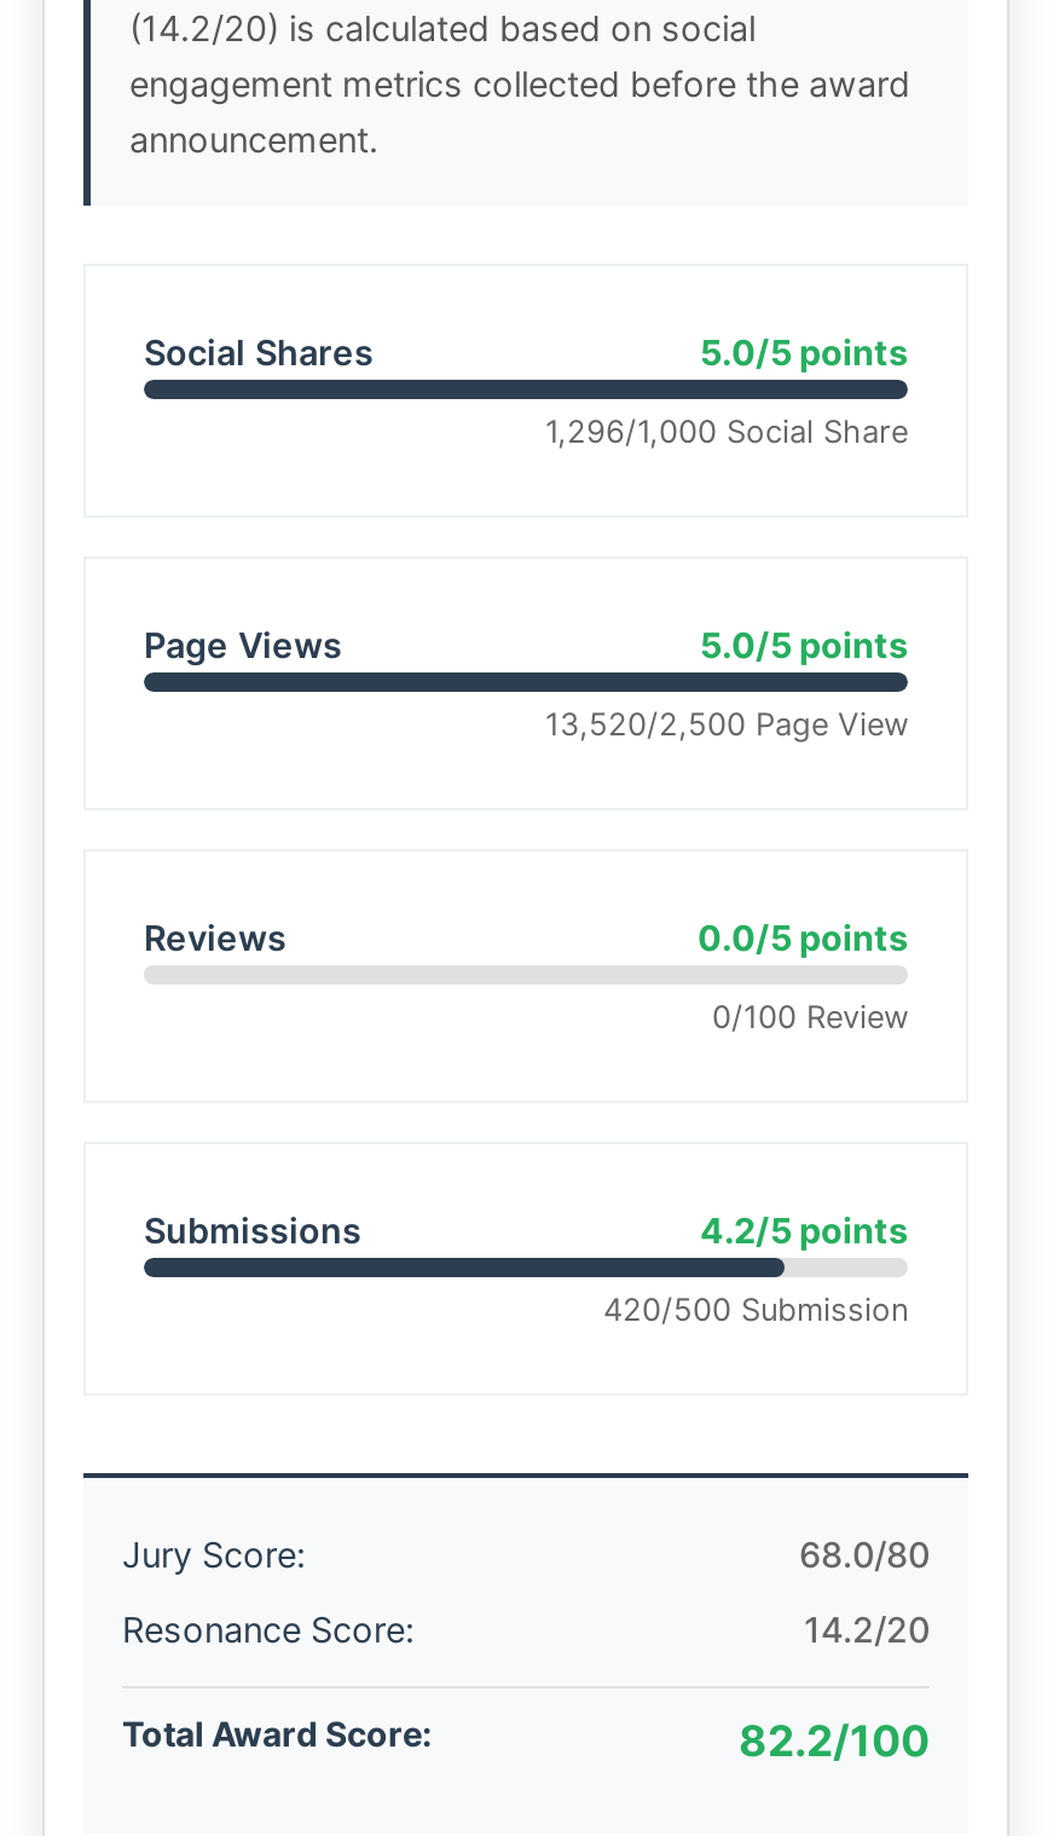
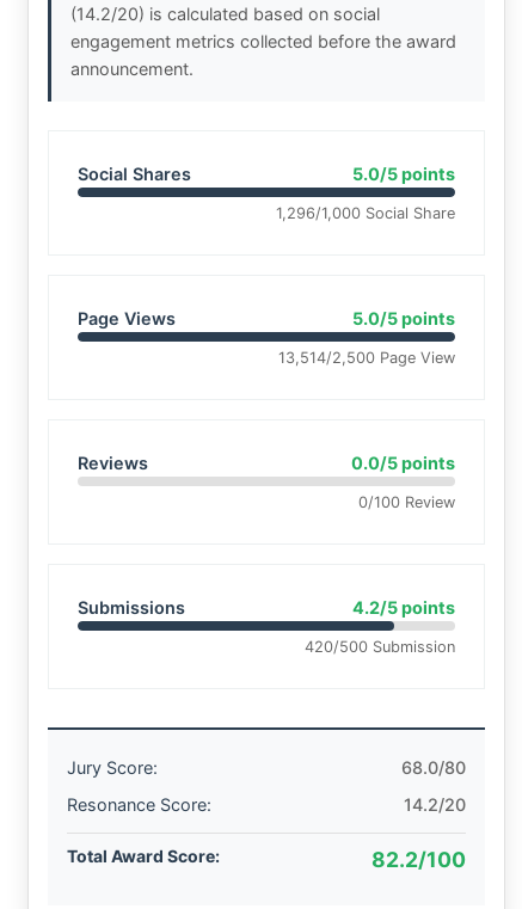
- 13,520/2,500 Page View
+ 13,514/2,500 Page View
